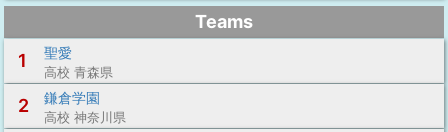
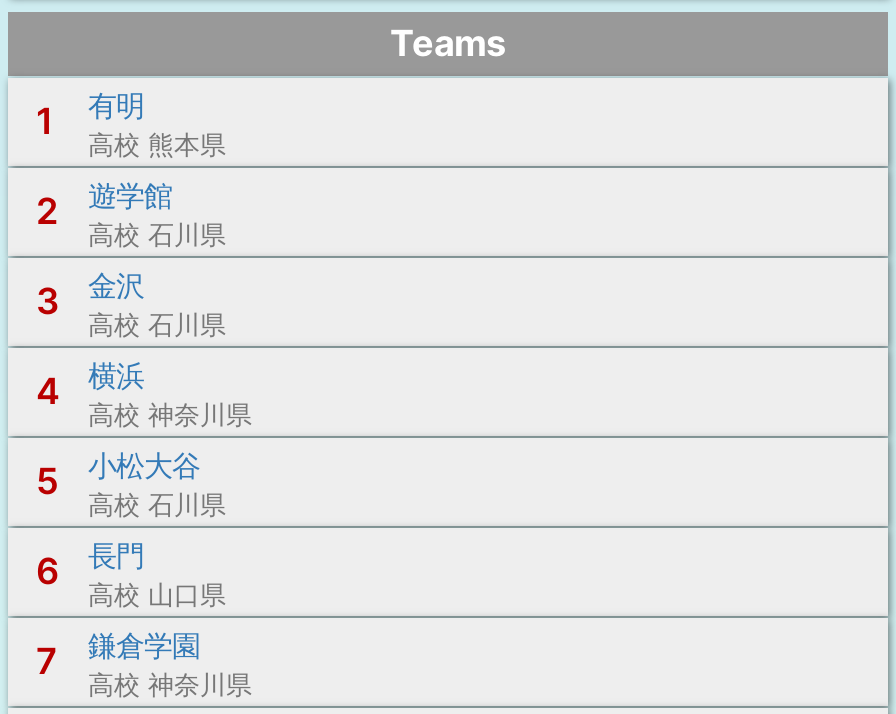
- 聖愛
- 高校 青森県
+ 有明
+ 高校 熊本県

+ 遊学館
+ 高校 石川県
+ 3
+ 金沢
+ 高校 石川県
+ 4
+ 横浜
+ 高校 神奈川県
+ 5
+ 小松大谷
+ 高校 石川県
+ 6
+ 長門
+ 高校 山口県
+ 7
